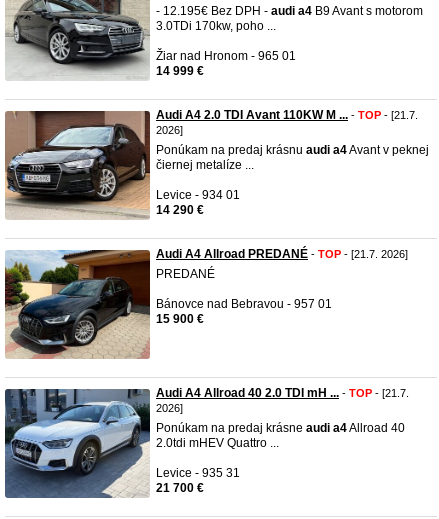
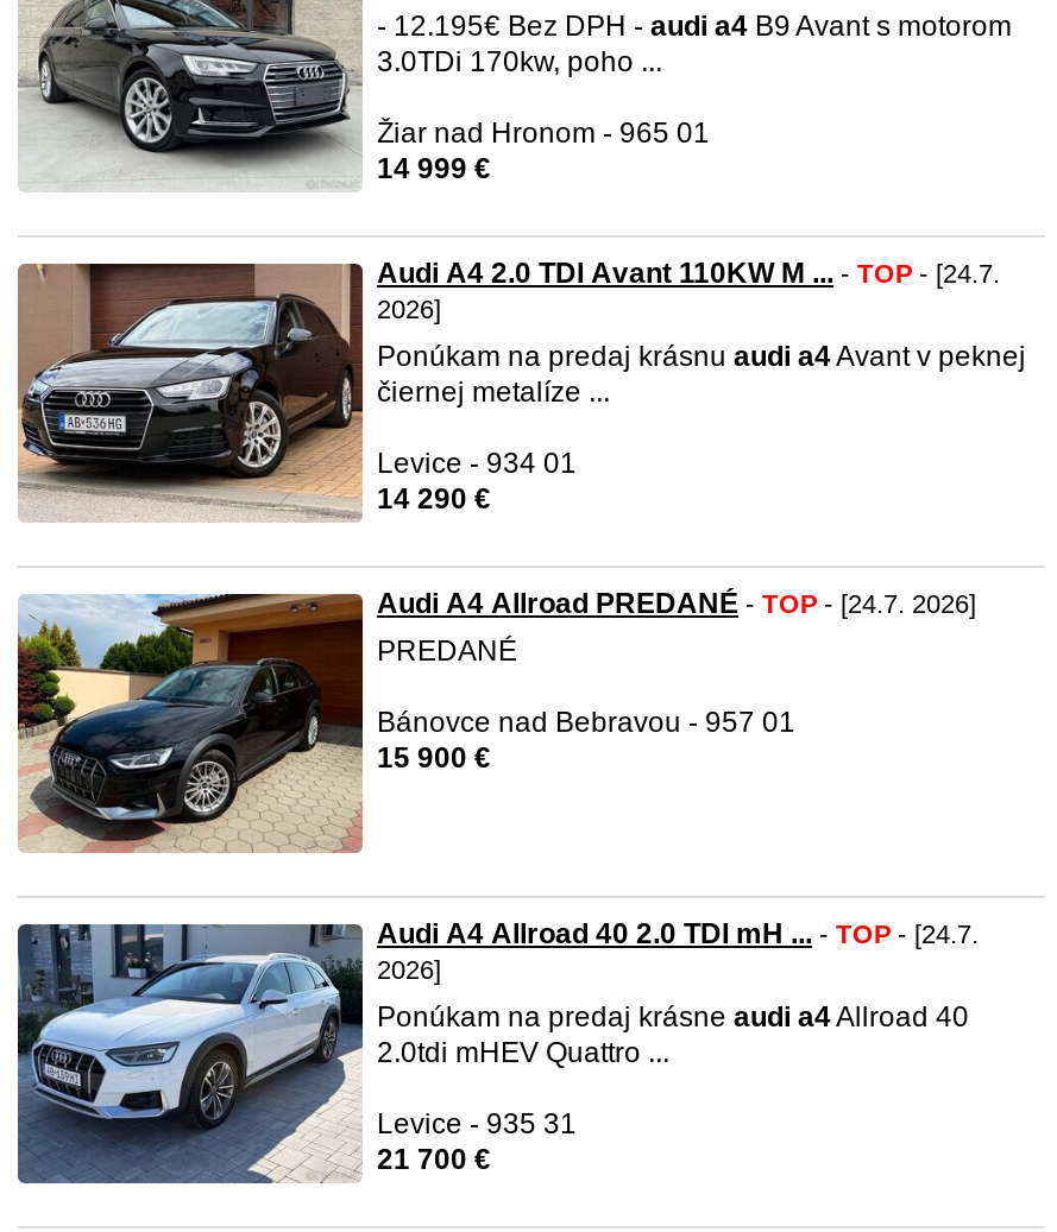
- Audi A4 2.0 TDI Avant 110KW M ... - TOP - [21.7.
+ Audi A4 2.0 TDI Avant 110KW M ... - TOP - [24.7.

- Audi A4 Allroad PREDANÉ - TOP - [21.7. 2026]
+ Audi A4 Allroad PREDANÉ - TOP - [24.7. 2026]

- Audi A4 Allroad 40 2.0 TDI mH ... - TOP - [21.7.
+ Audi A4 Allroad 40 2.0 TDI mH ... - TOP - [24.7.
